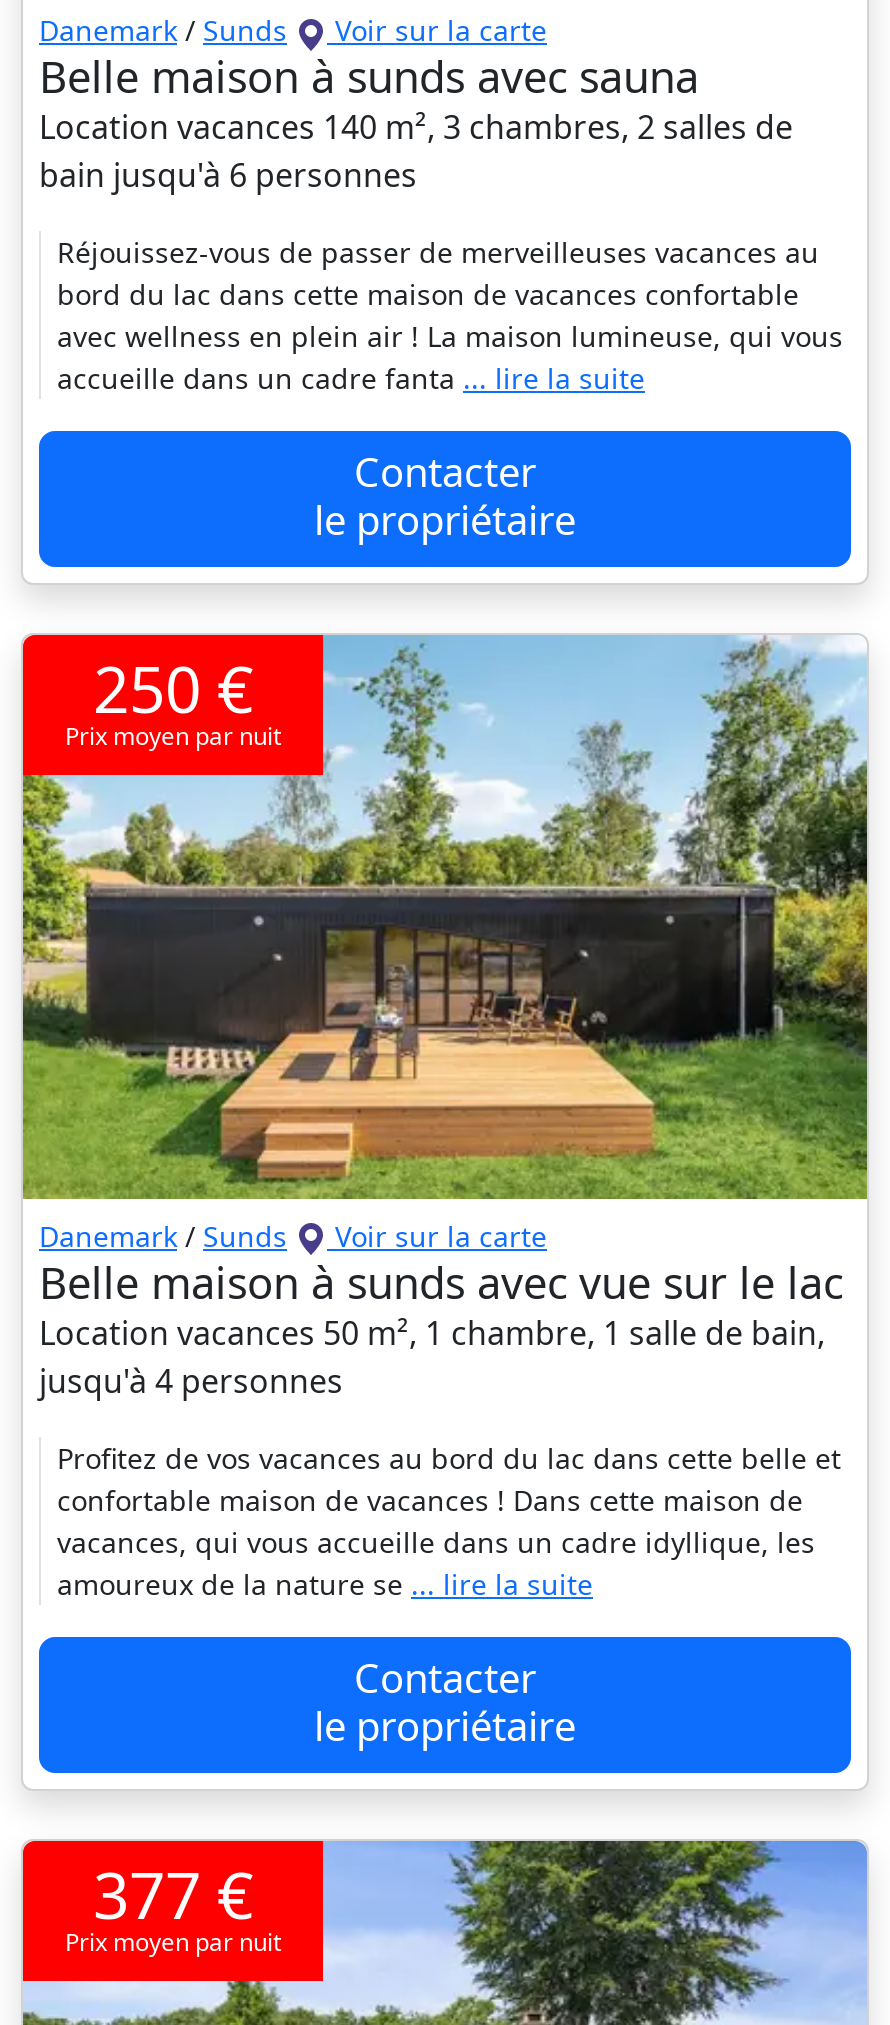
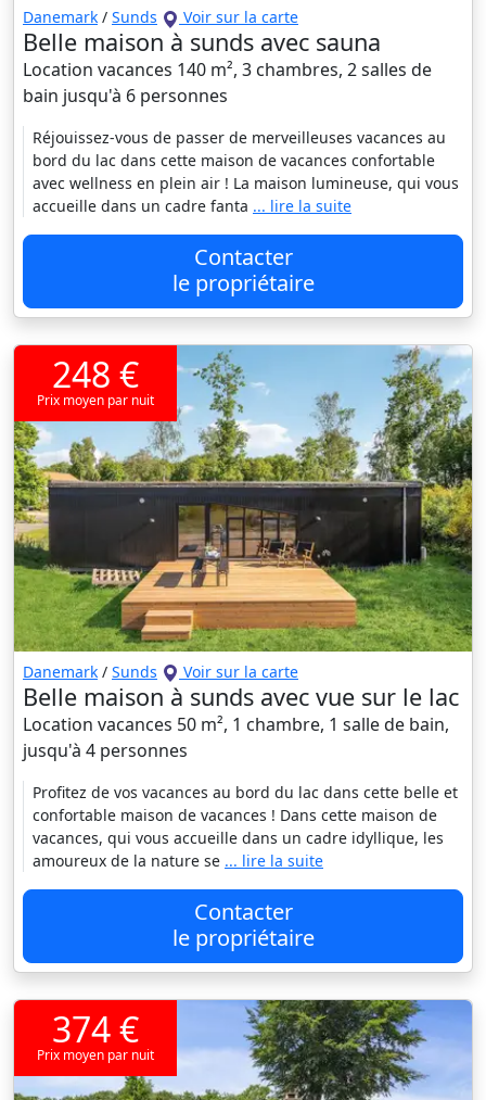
- 250 €
+ 248 €

- 377 €
+ 374 €
